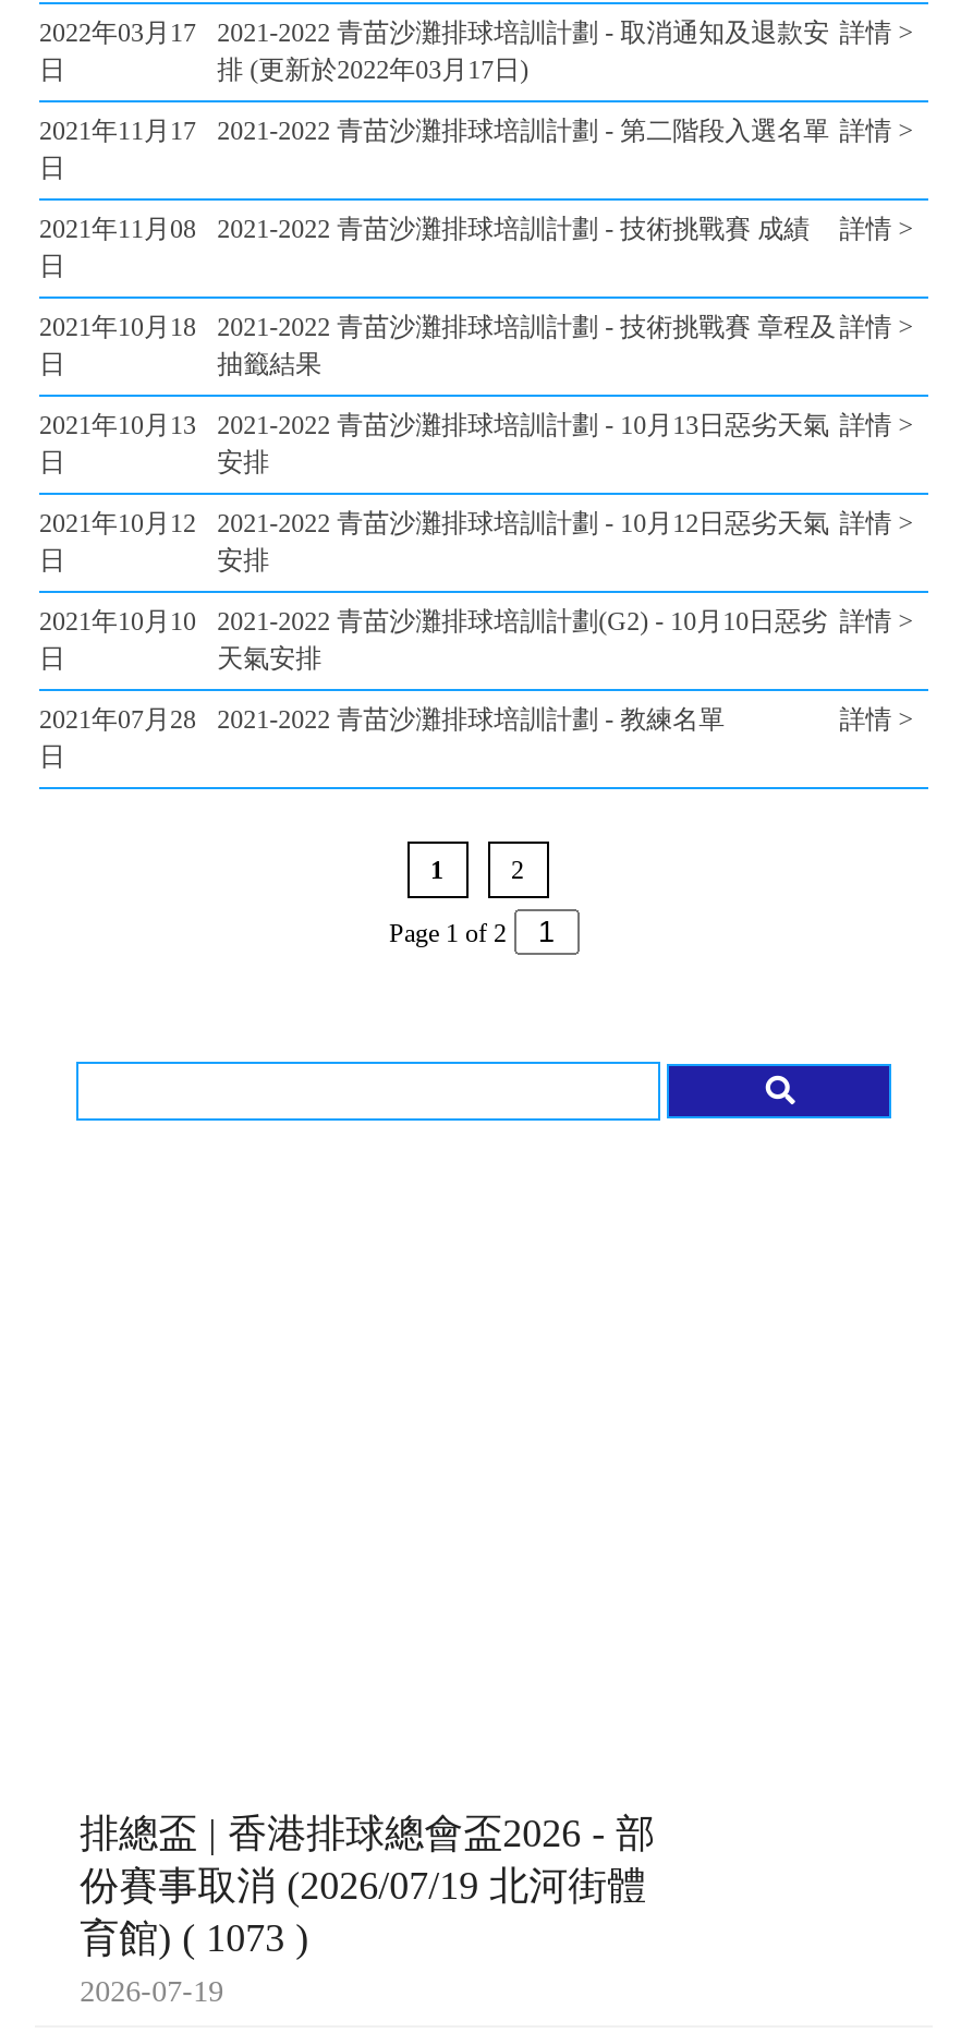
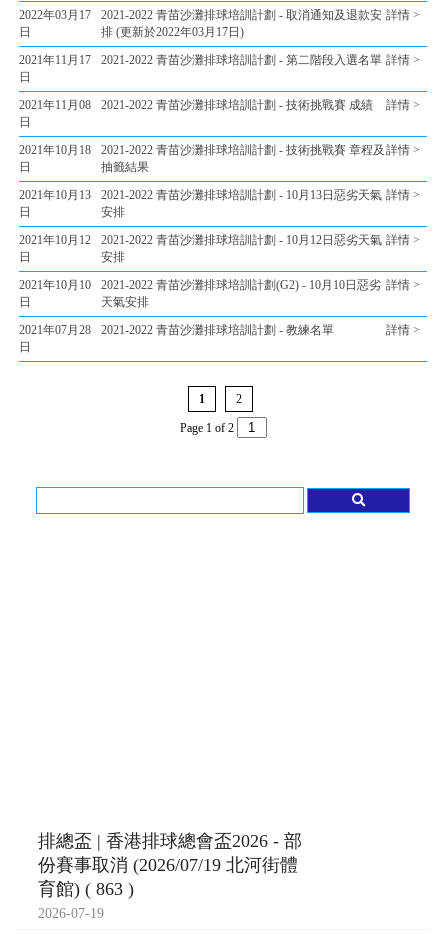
- 育館) ( 1073 )
+ 育館) ( 863 )
